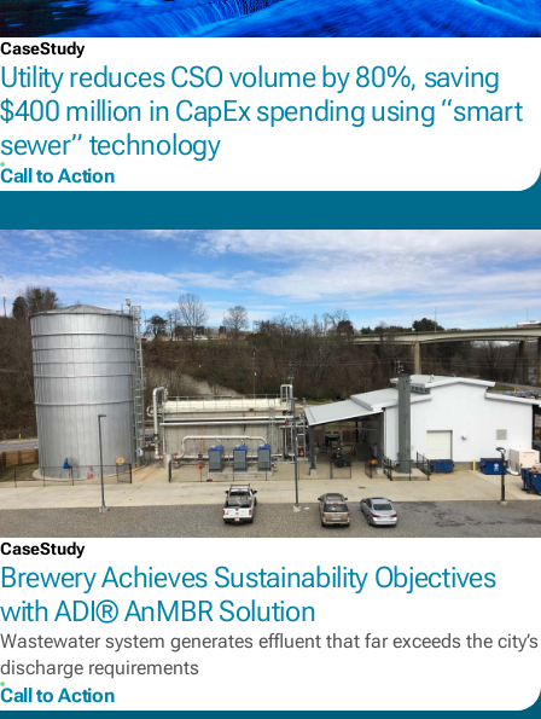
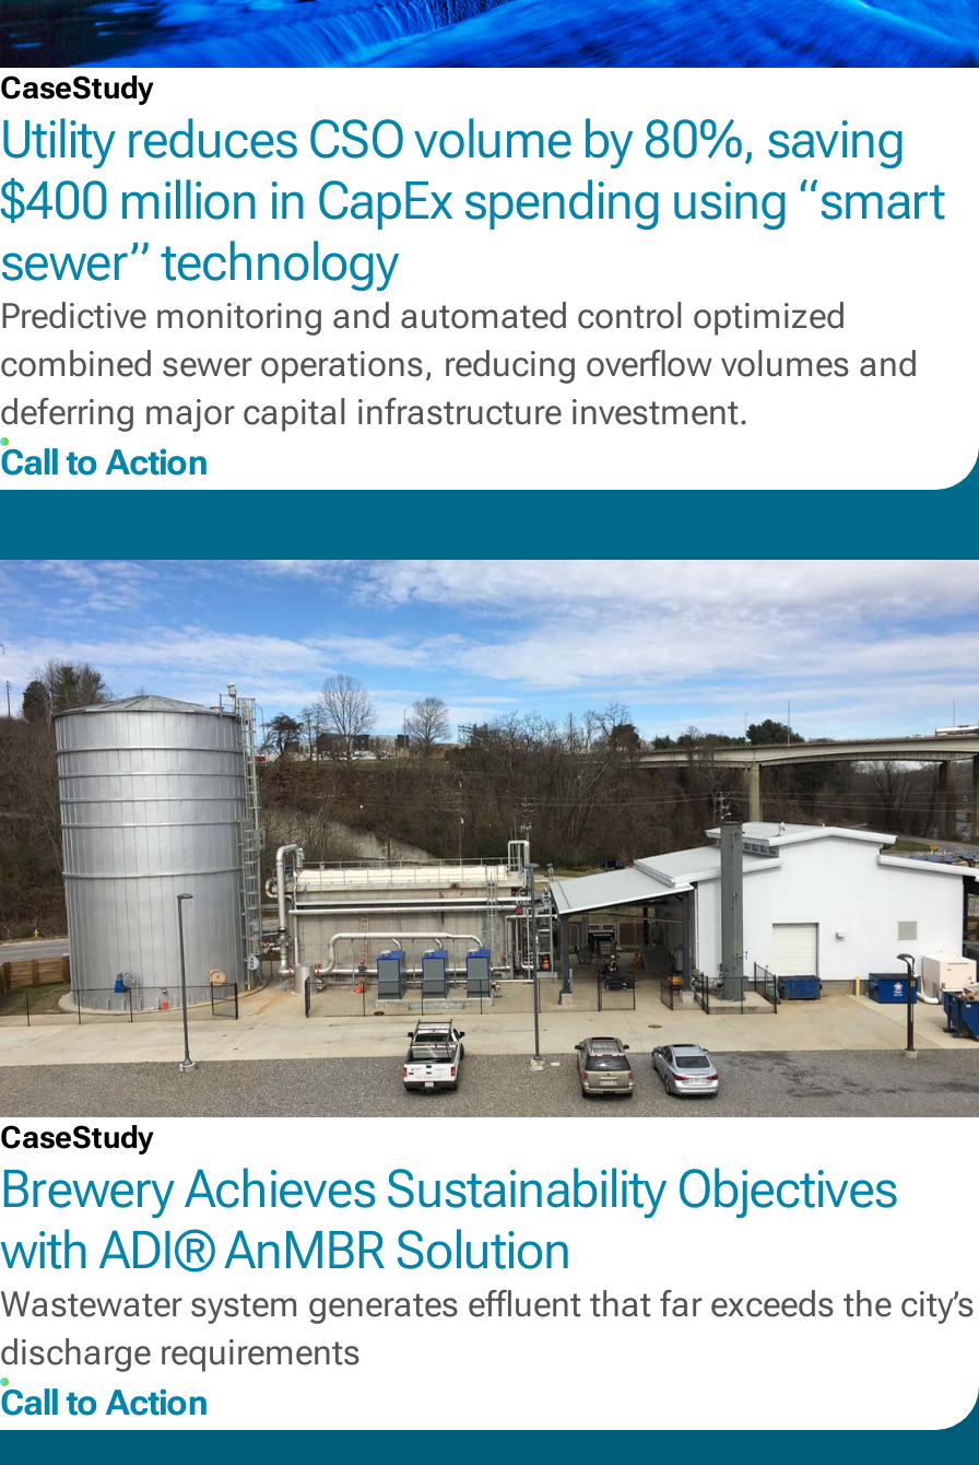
+ Predictive monitoring and automated control optimized
+ combined sewer operations, reducing overflow volumes and
+ deferring major capital infrastructure investment.
